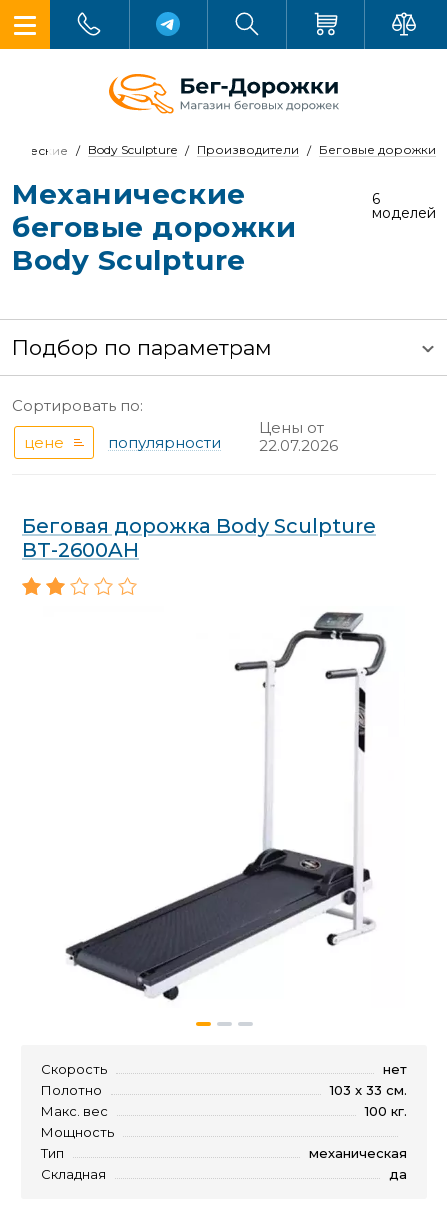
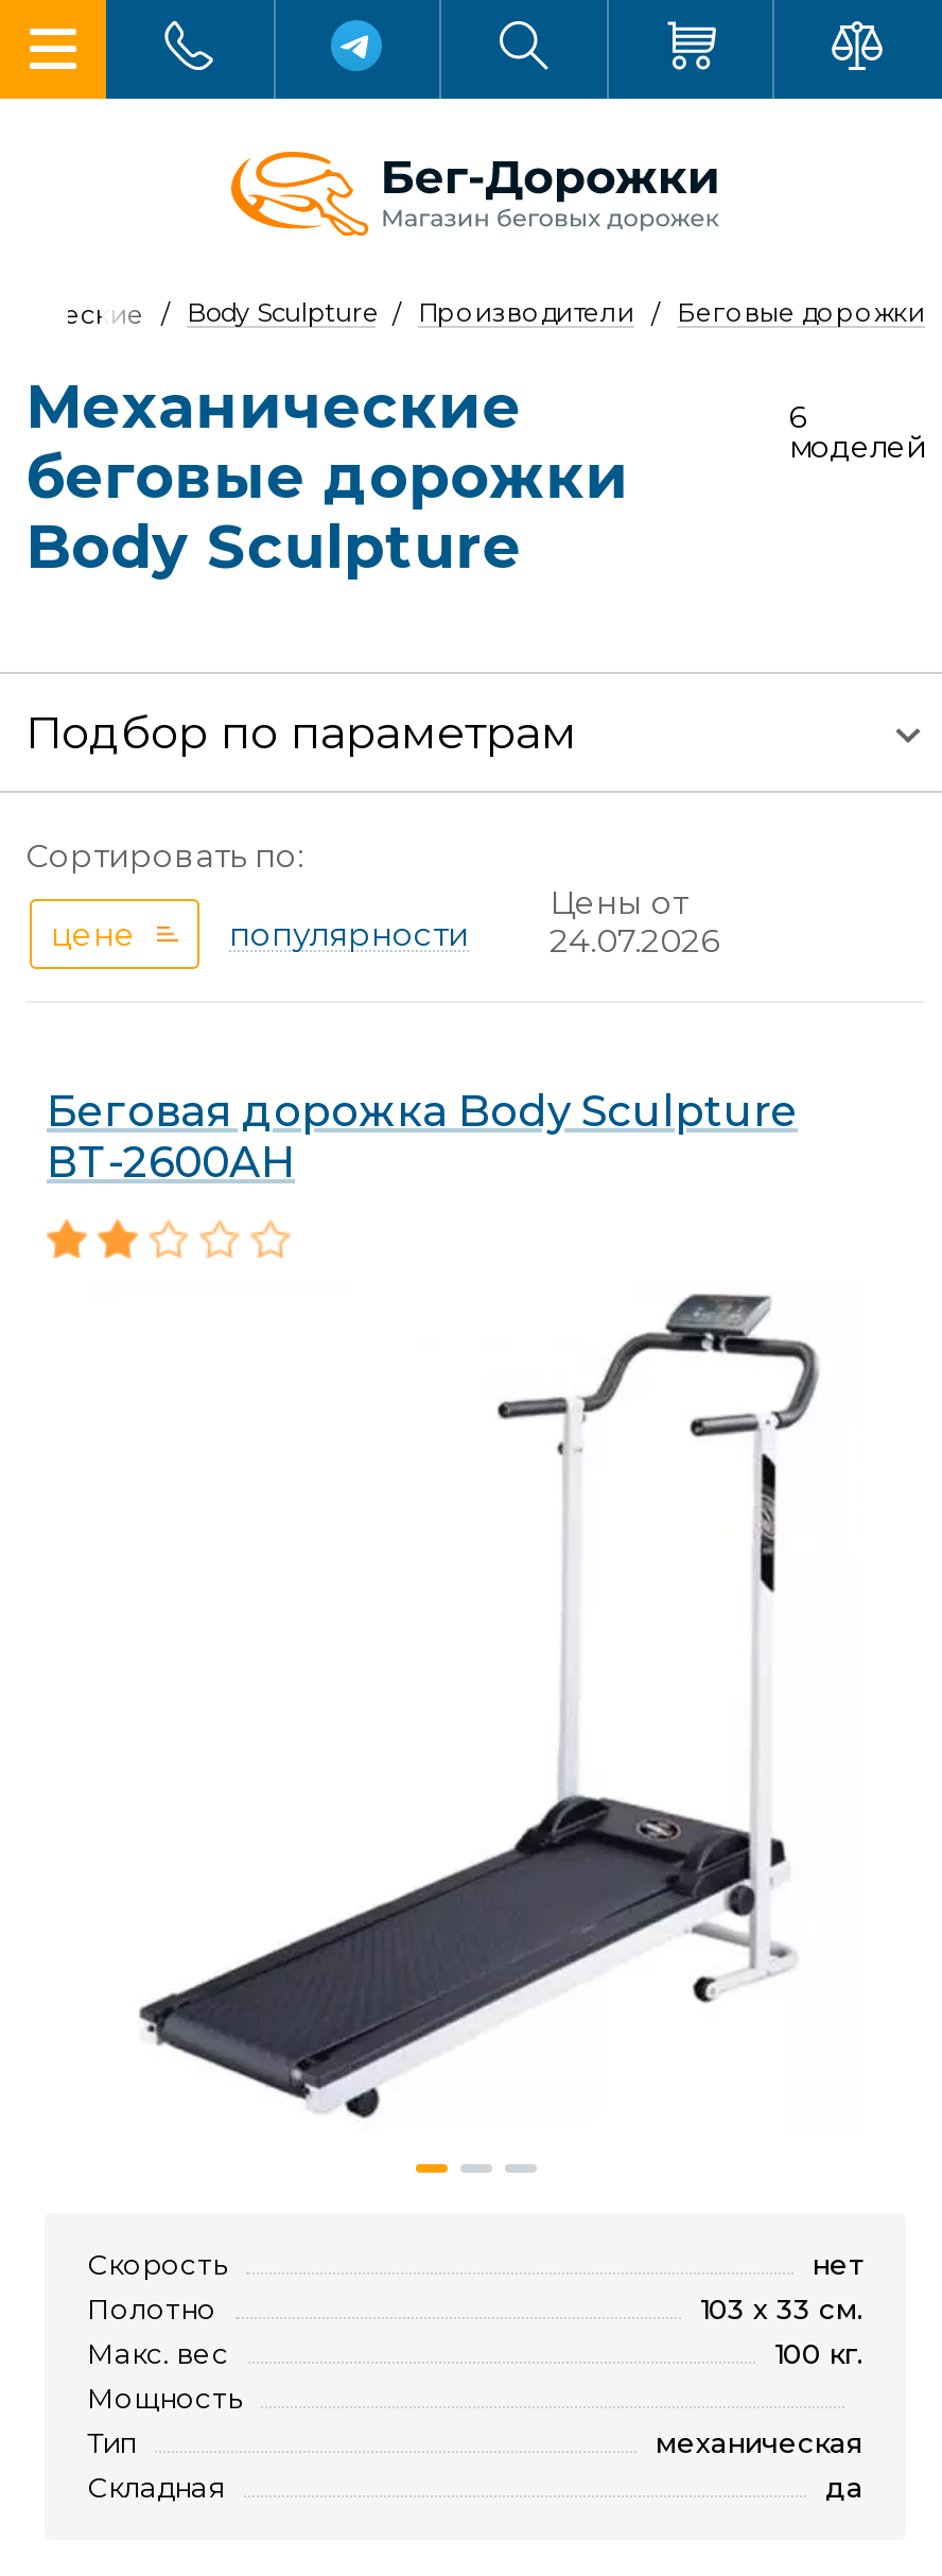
- популярности 22.07.2026
+ популярности 24.07.2026
